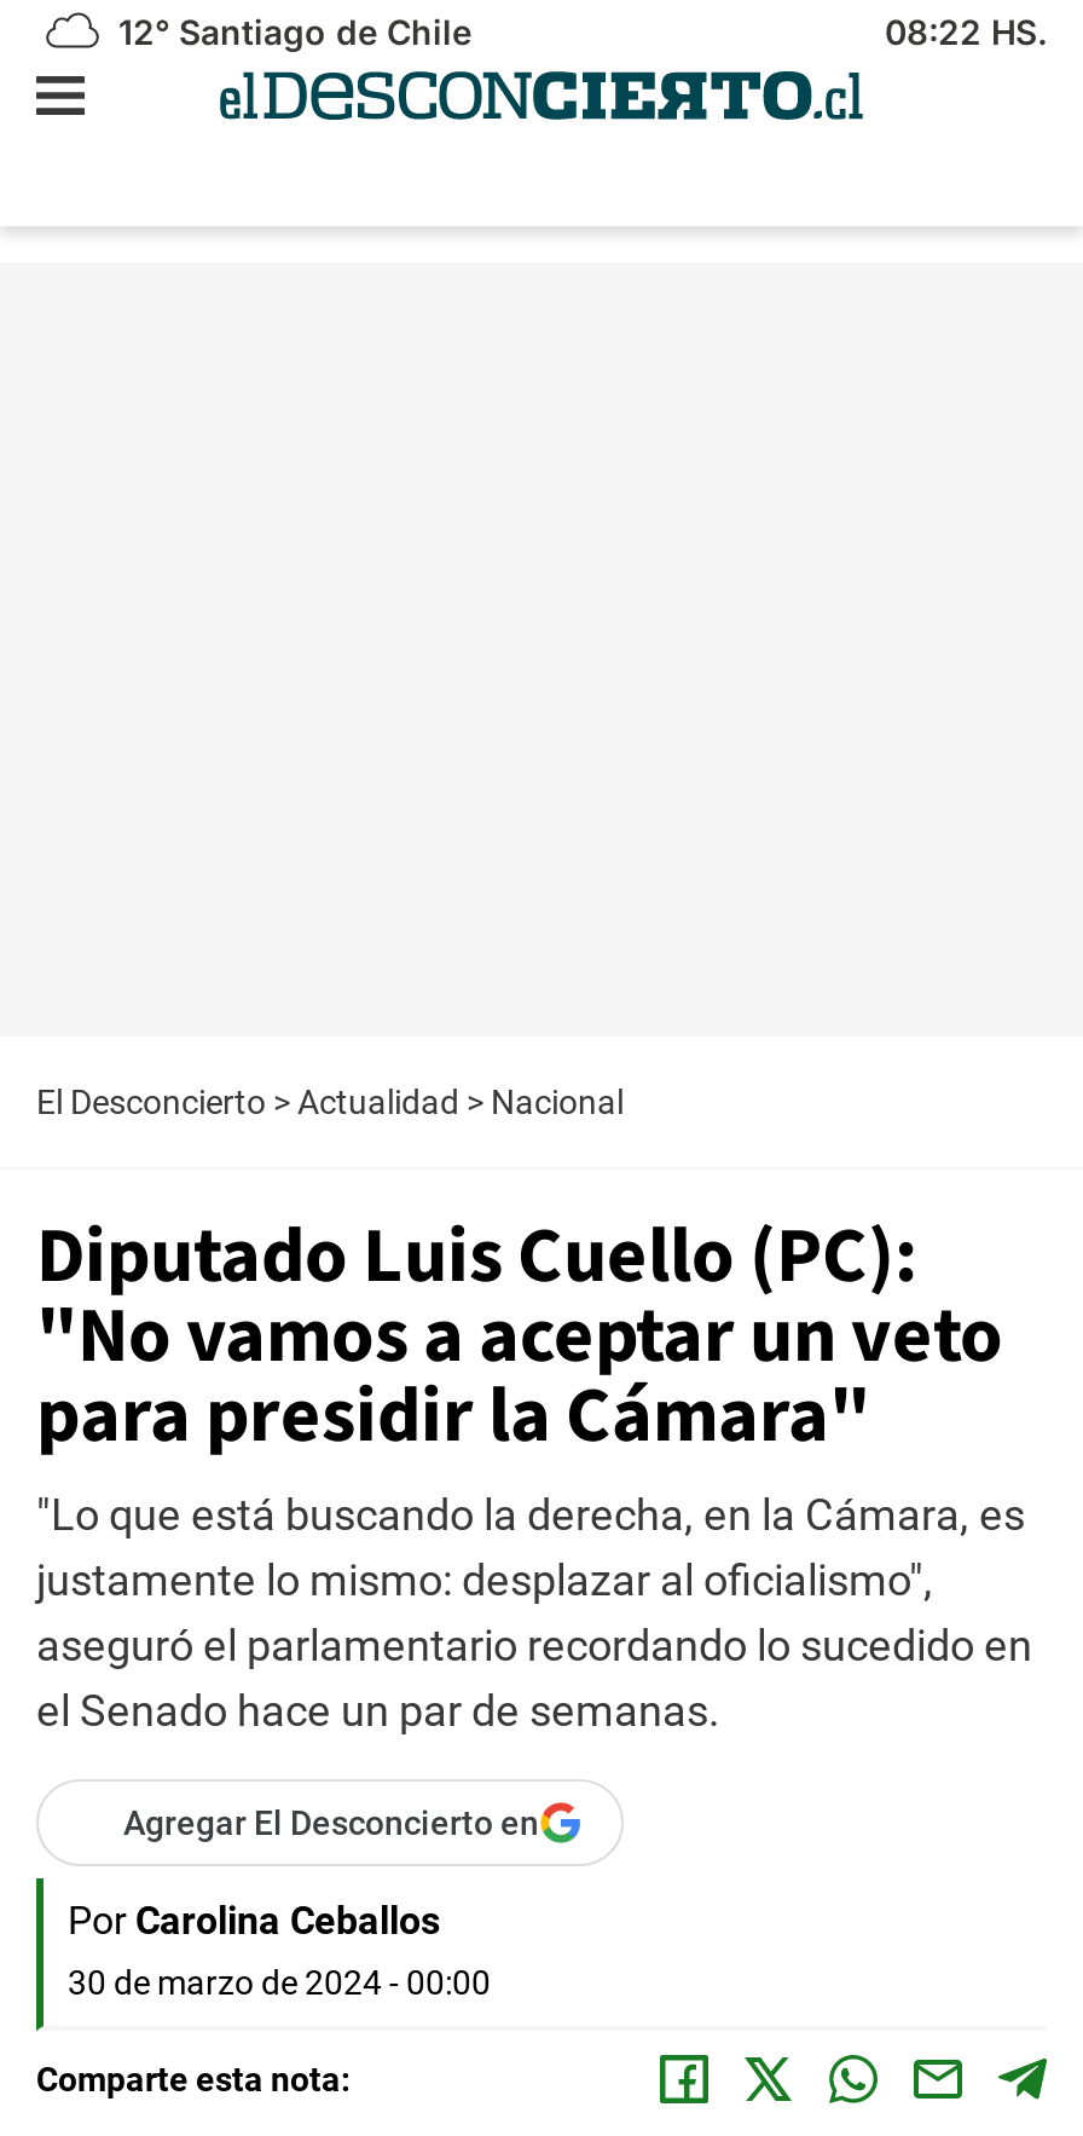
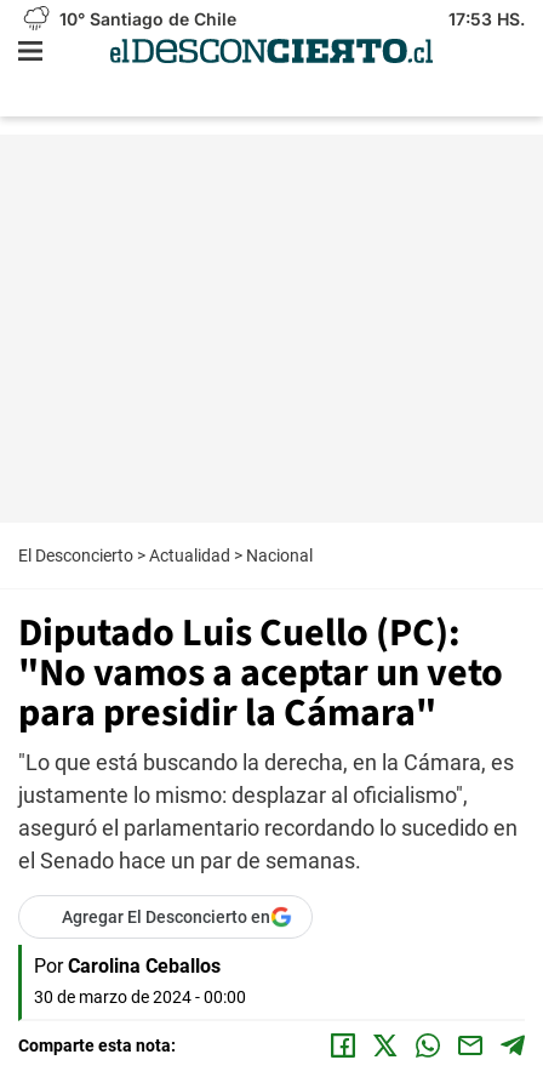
- 12° Santiago de Chile
+ 10° Santiago de Chile

- 08:22 HS.
+ 17:53 HS.
